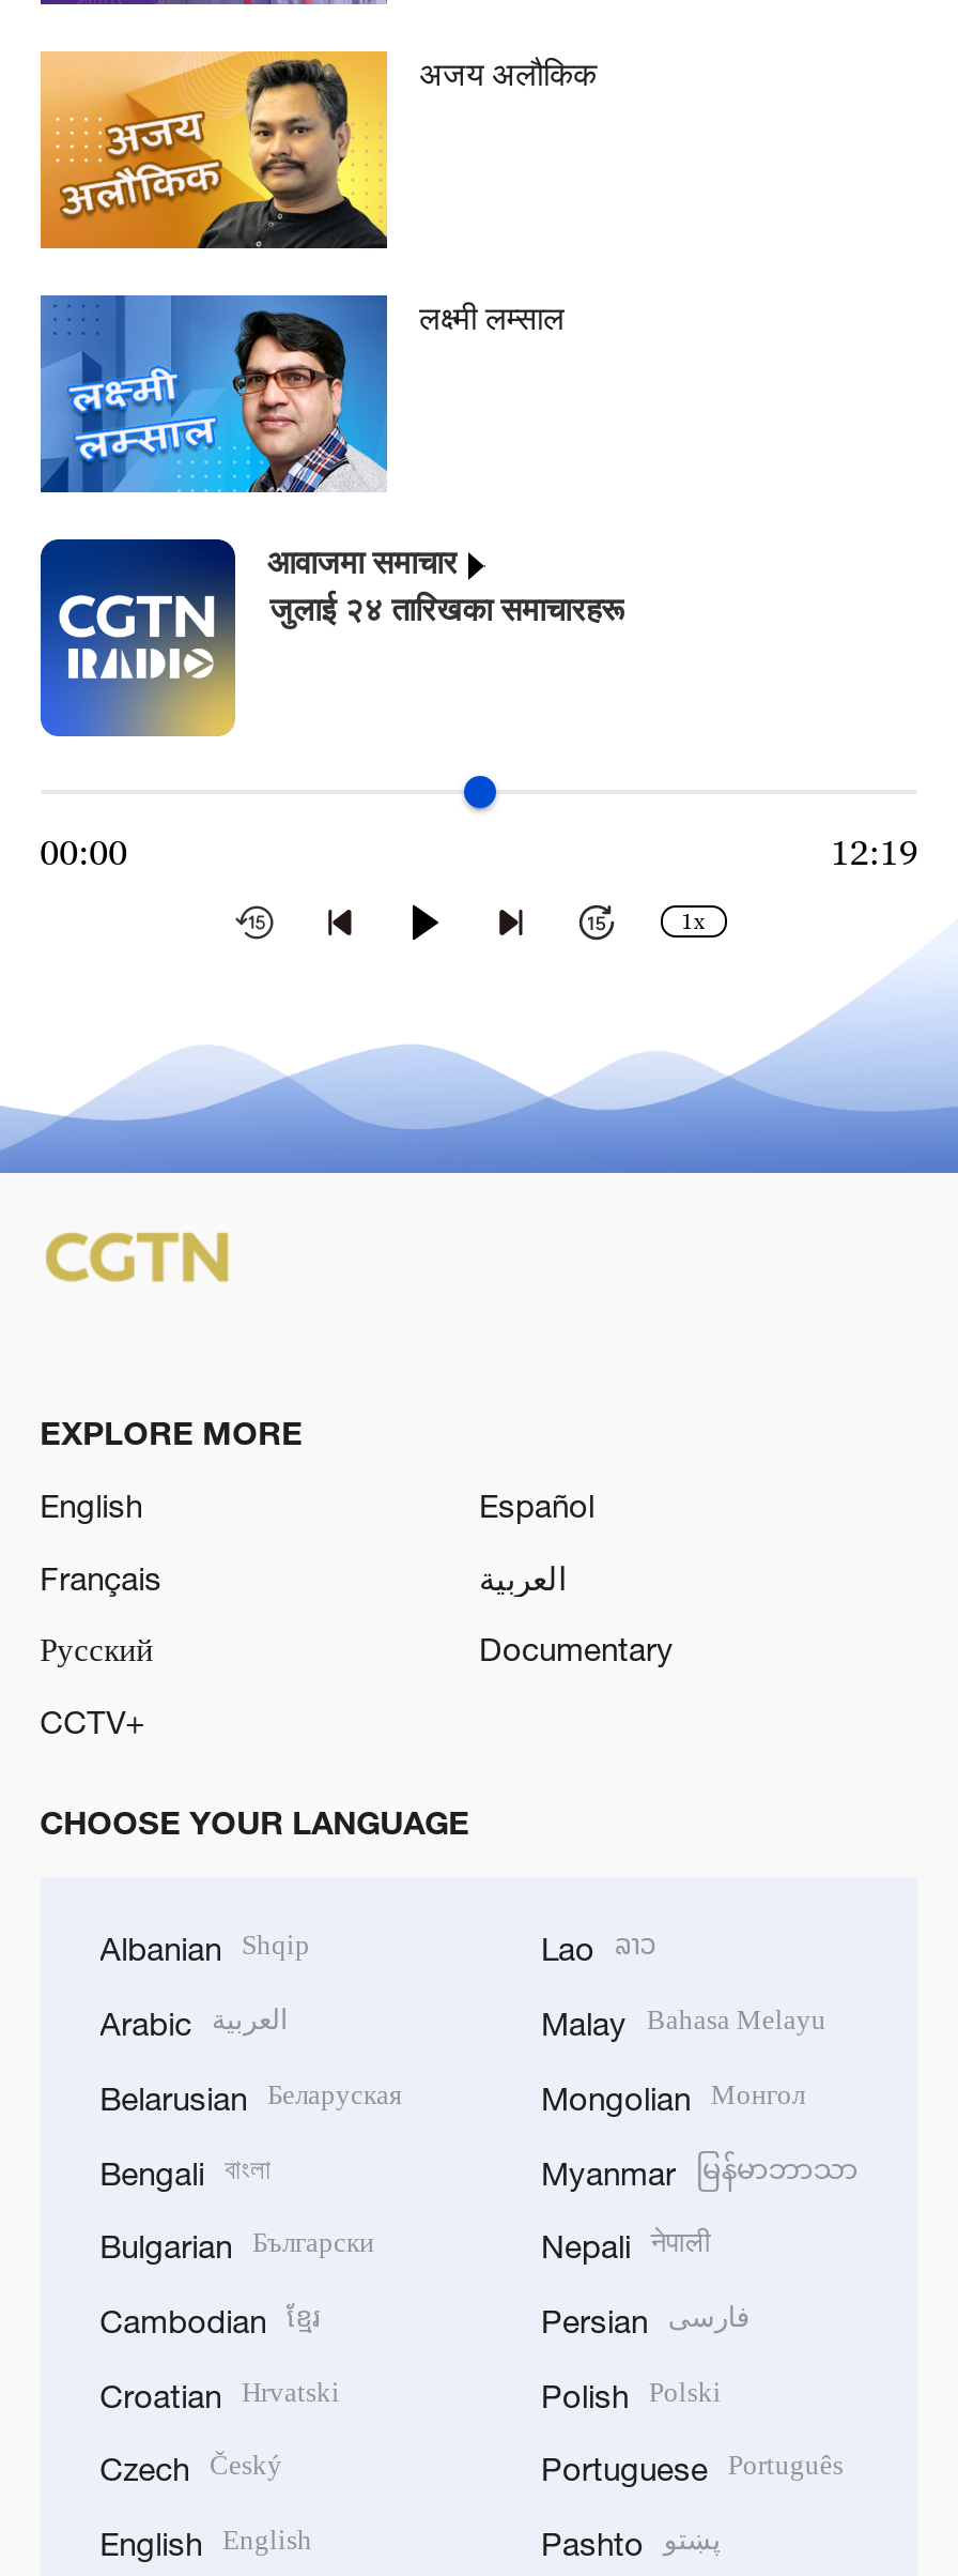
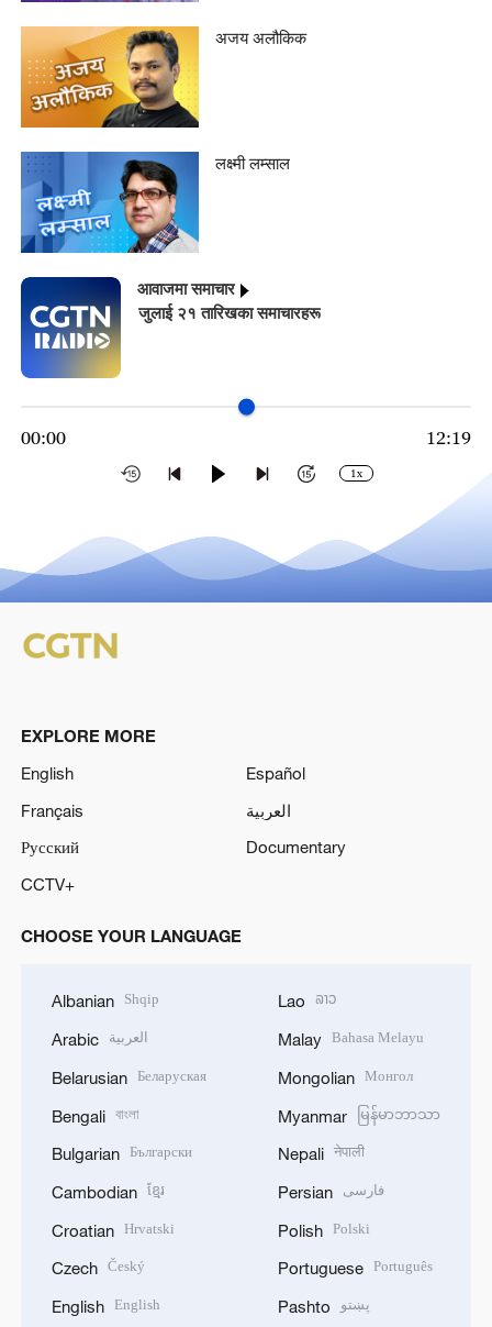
- जुलाई २४ तारिखका समाचारहरू
+ जुलाई २१ तारिखका समाचारहरू
